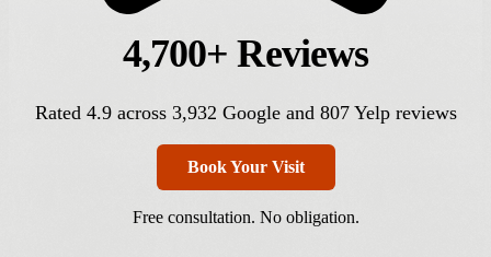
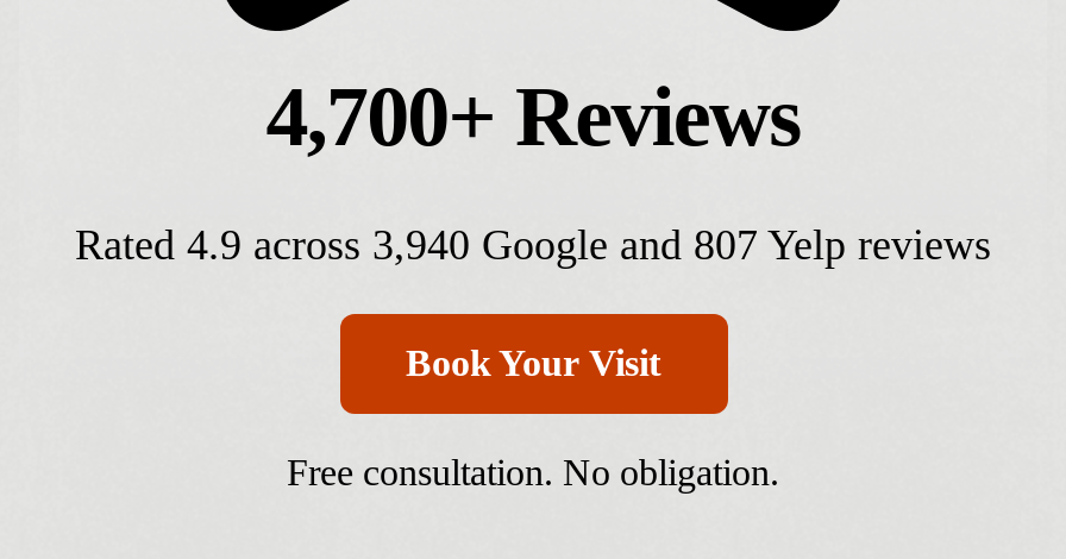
- Rated 4.9 across 3,932 Google and 807 Yelp reviews
+ Rated 4.9 across 3,940 Google and 807 Yelp reviews
